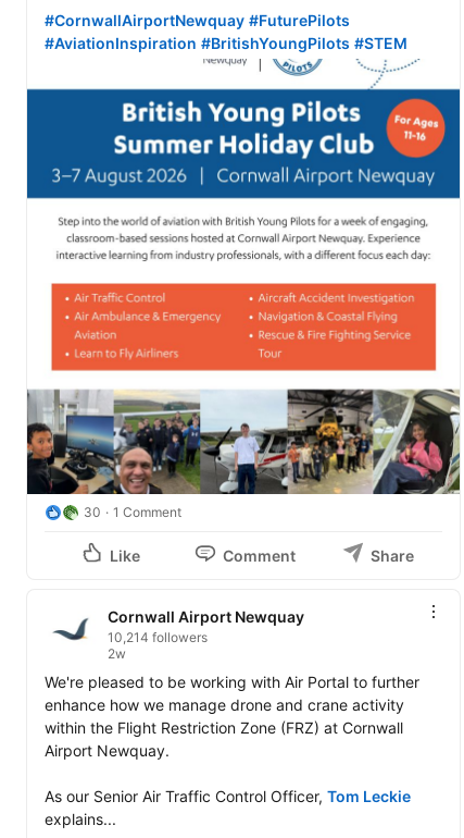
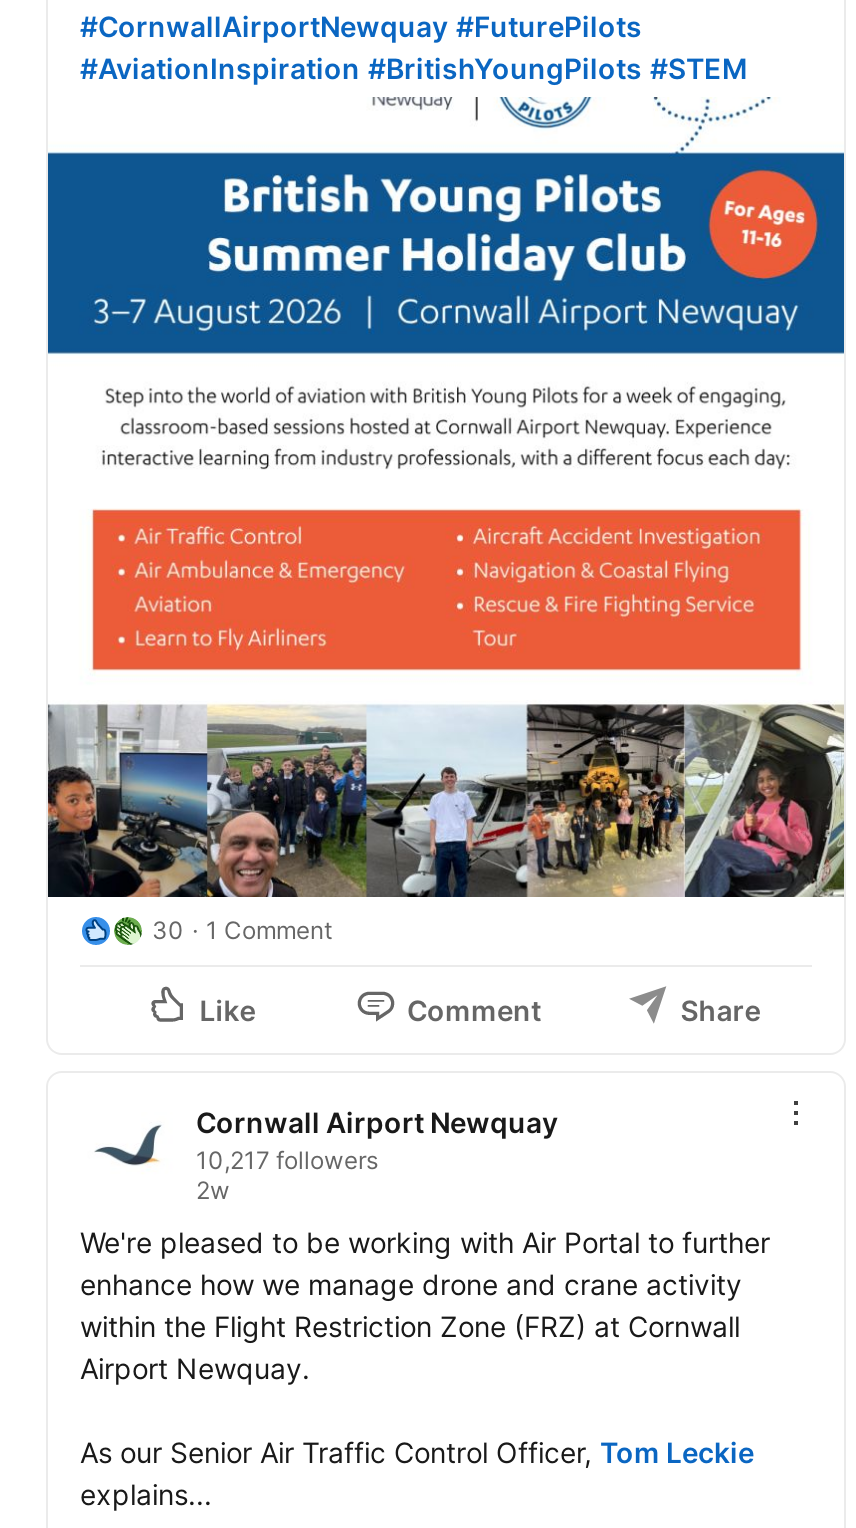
- 10,214 followers
+ 10,217 followers
